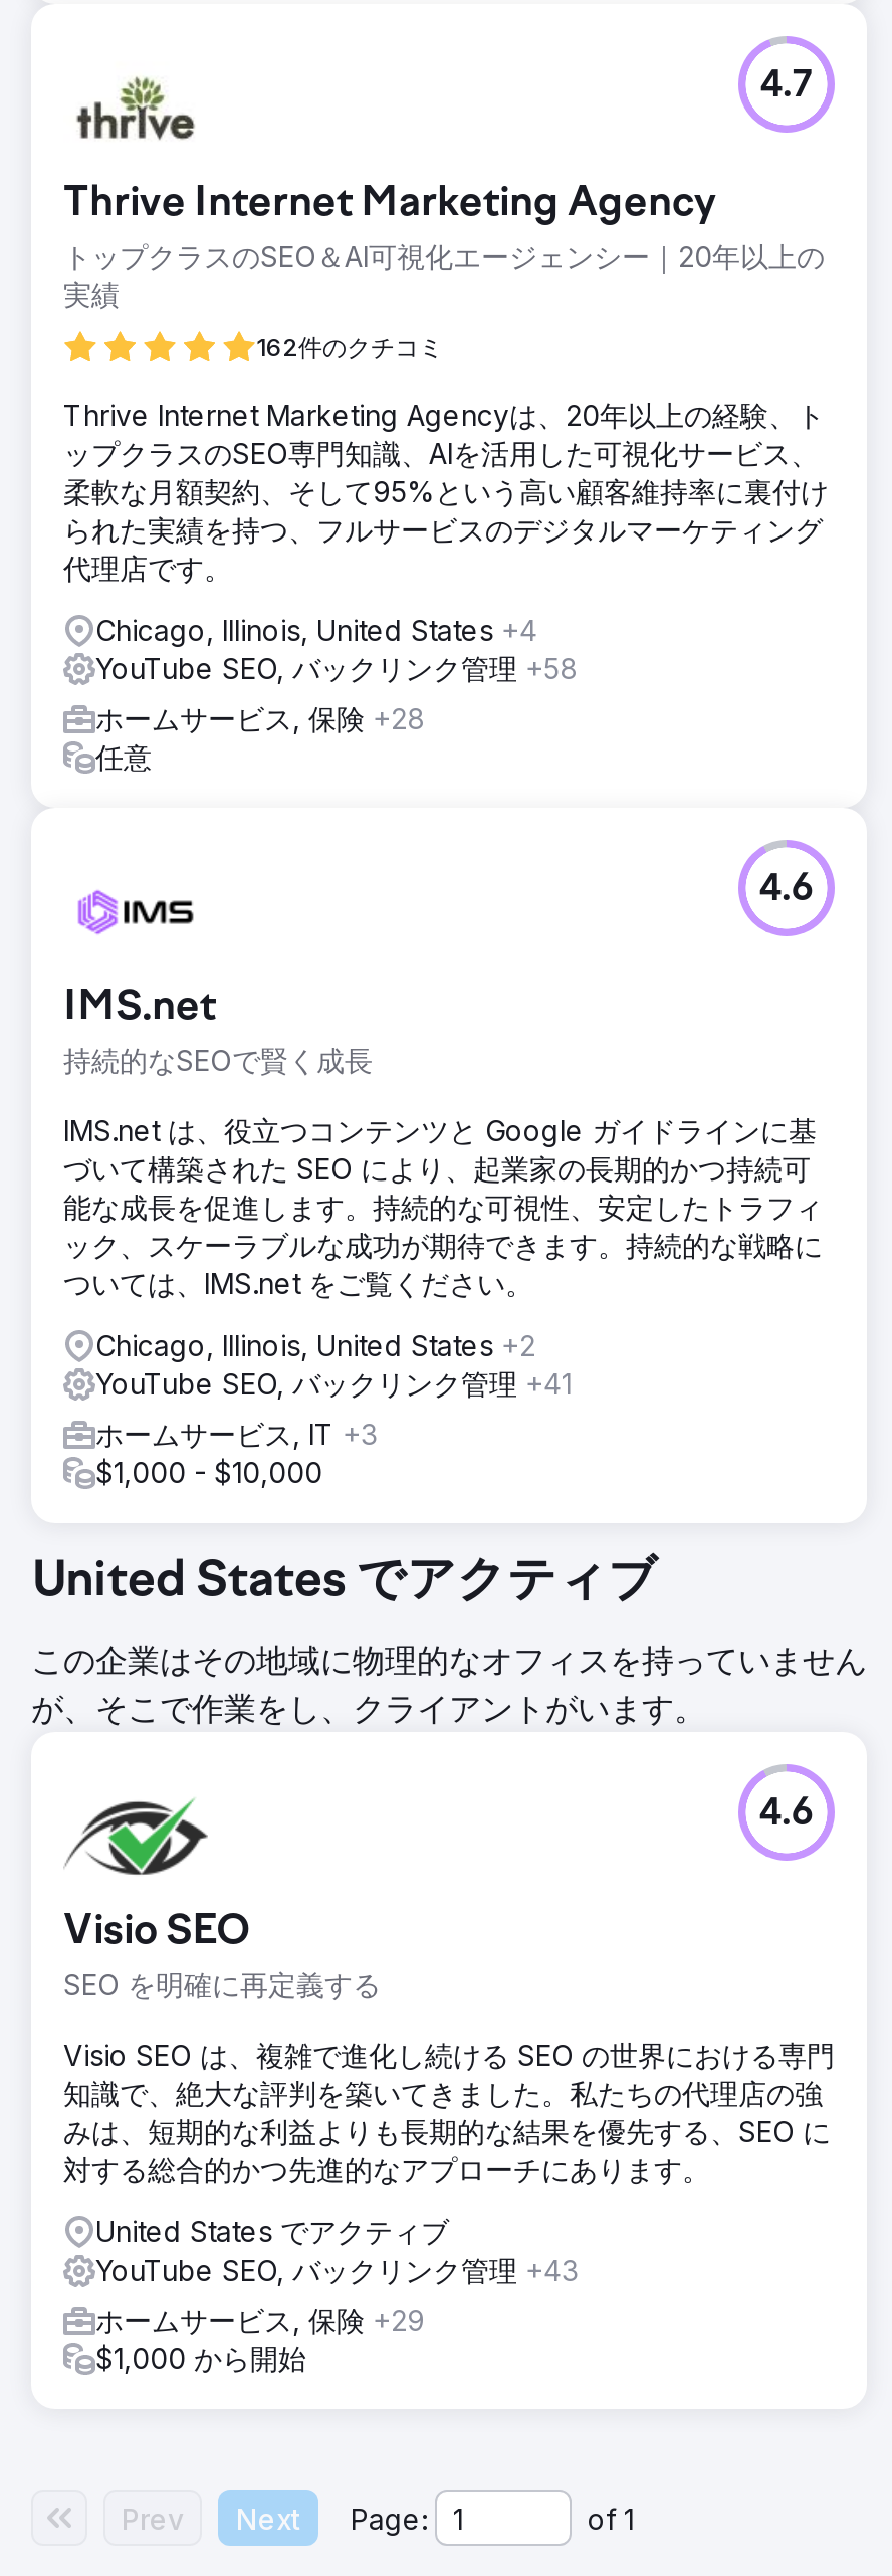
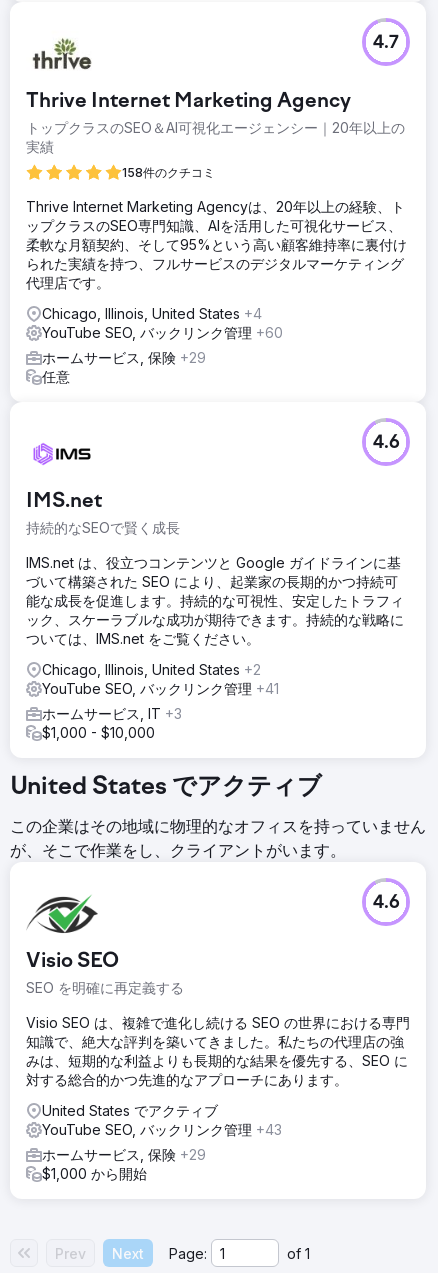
- 162件のクチコミ
+ 158件のクチコミ

- YouTube SEO, バックリンク管理+58
+ YouTube SEO, バックリンク管理+60

- ホームサービス, 保険+28
+ ホームサービス, 保険+29
